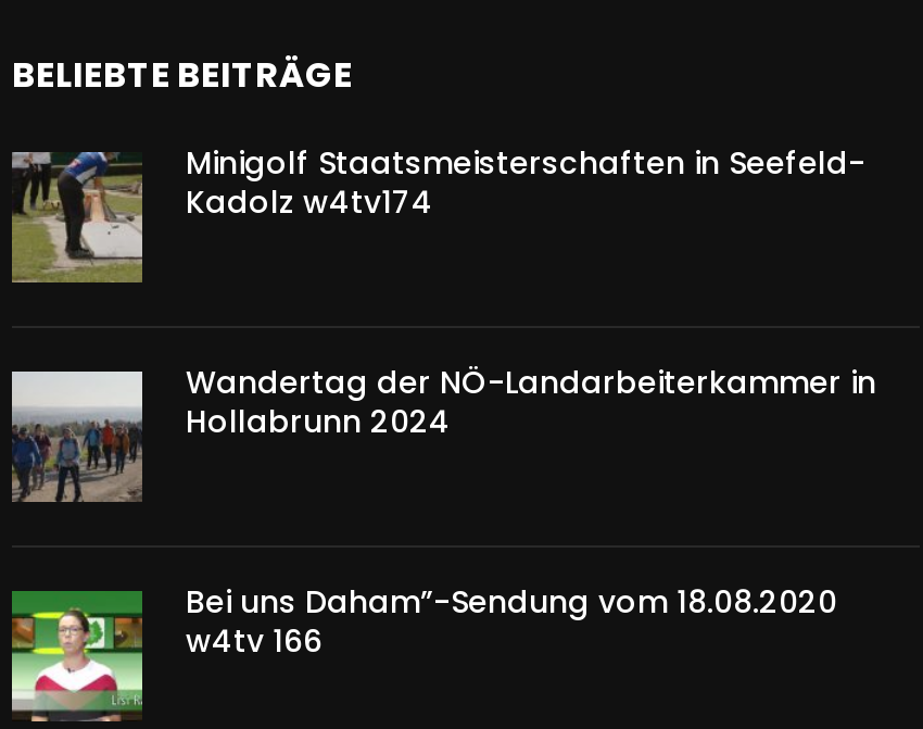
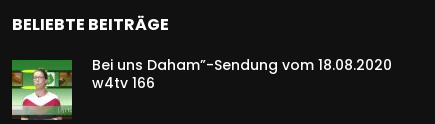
- [image]
- Minigolf Staatsmeisterschaften in Seefeld-
- Kadolz w4tv174

- [image]
- Wandertag der NÖ-Landarbeiterkammer in
- Hollabrunn 2024
